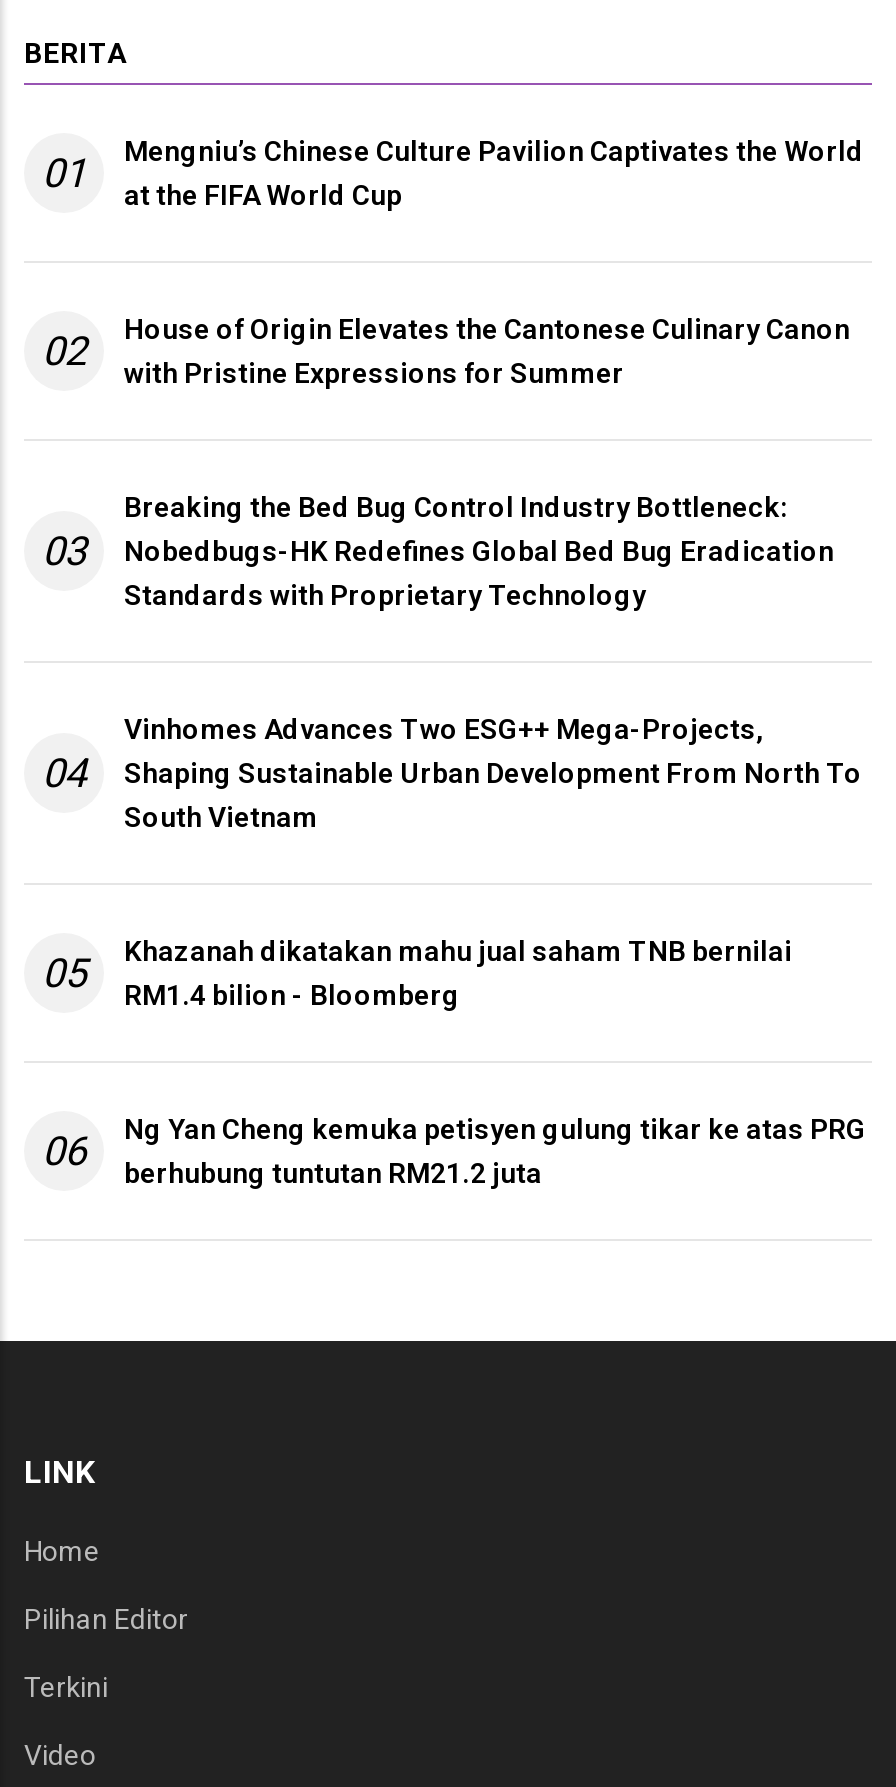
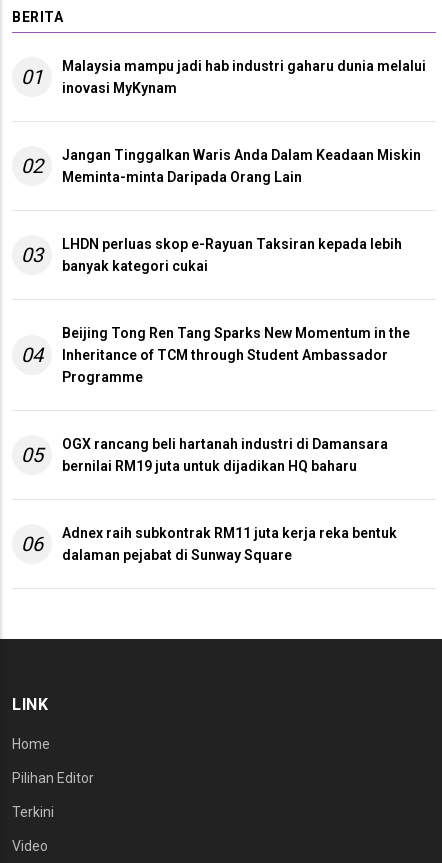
- Mengniu’s Chinese Culture Pavilion Captivates the World
- at the FIFA World Cup
+ Malaysia mampu jadi hab industri gaharu dunia melalui
+ inovasi MyKynam

- House of Origin Elevates the Cantonese Culinary Canon
- with Pristine Expressions for Summer
+ Jangan Tinggalkan Waris Anda Dalam Keadaan Miskin
+ Meminta-minta Daripada Orang Lain

- Breaking the Bed Bug Control Industry Bottleneck:
- Nobedbugs-HK Redefines Global Bed Bug Eradication
- Standards with Proprietary Technology
+ LHDN perluas skop e-Rayuan Taksiran kepada lebih
+ banyak kategori cukai

- Vinhomes Advances Two ESG++ Mega-Projects,
- Shaping Sustainable Urban Development From North To
- South Vietnam
+ Beijing Tong Ren Tang Sparks New Momentum in the
+ Inheritance of TCM through Student Ambassador
+ Programme

- Khazanah dikatakan mahu jual saham TNB bernilai
- RM1.4 bilion - Bloomberg
+ OGX rancang beli hartanah industri di Damansara
+ bernilai RM19 juta untuk dijadikan HQ baharu

- Ng Yan Cheng kemuka petisyen gulung tikar ke atas PRG
- berhubung tuntutan RM21.2 juta
+ Adnex raih subkontrak RM11 juta kerja reka bentuk
+ dalaman pejabat di Sunway Square
